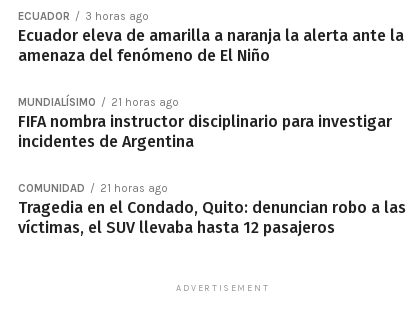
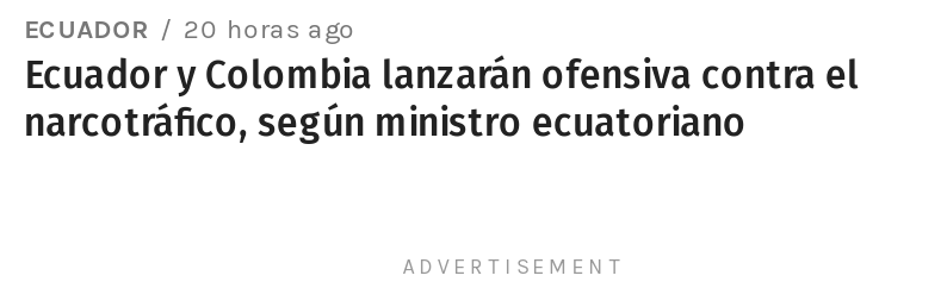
- 3 horas ago
- Ecuador eleva de amarilla a naranja la alerta ante la
- amenaza del fenómeno de El Niño
- MUNDIALÍSIMO
- 21 horas ago
- FIFA nombra instructor disciplinario para investigar
- incidentes de Argentina
- COMUNIDAD
- 21 horas ago
- Tragedia en el Condado, Quito: denuncian robo a las
- víctimas, el SUV llevaba hasta 12 pasajeros
+ 20 horas ago
+ Ecuador y Colombia lanzarán ofensiva contra el
+ narcotráfico, según ministro ecuatoriano
